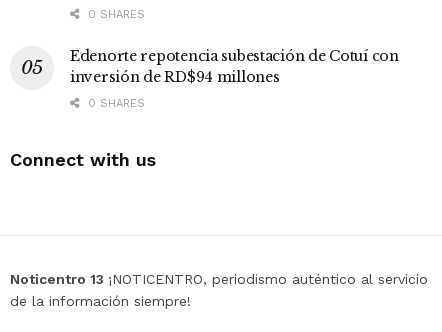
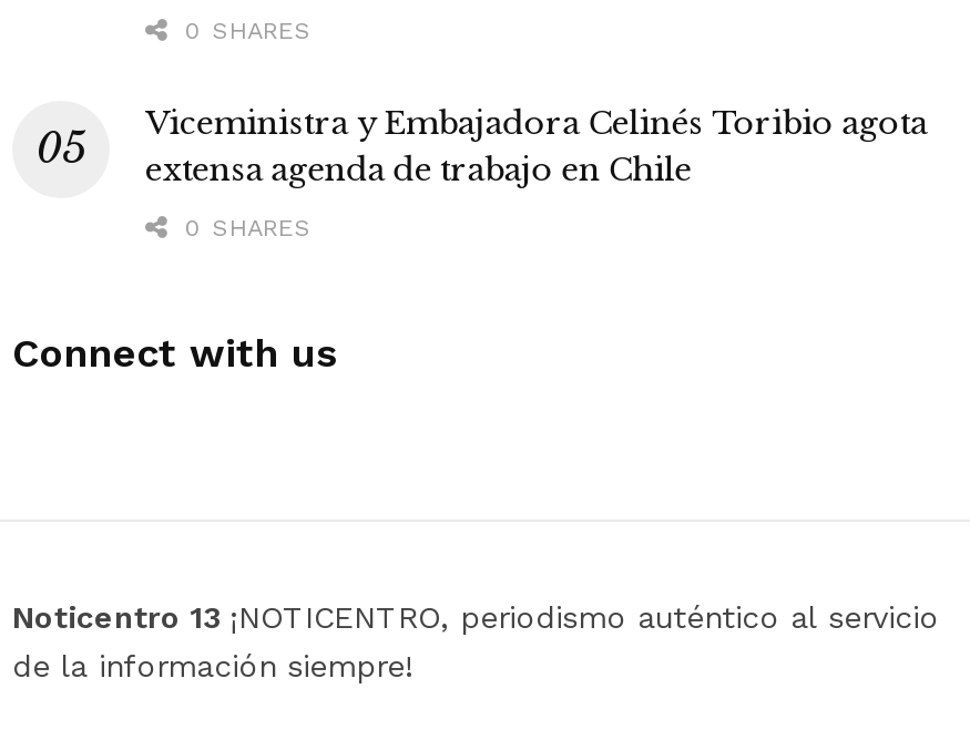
- Edenorte repotencia subestación de Cotuí con
- inversión de RD$94 millones
+ Viceministra y Embajadora Celinés Toribio agota
+ extensa agenda de trabajo en Chile
